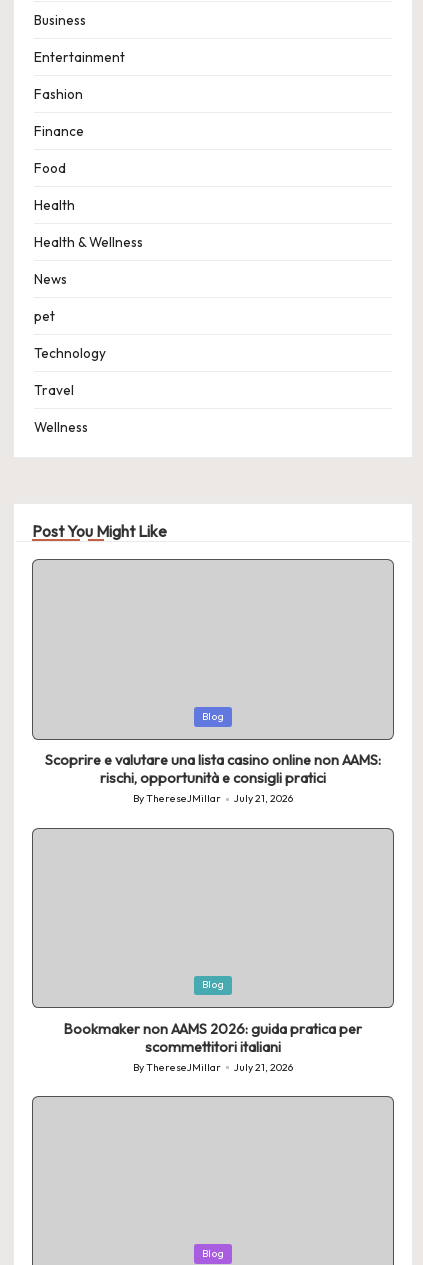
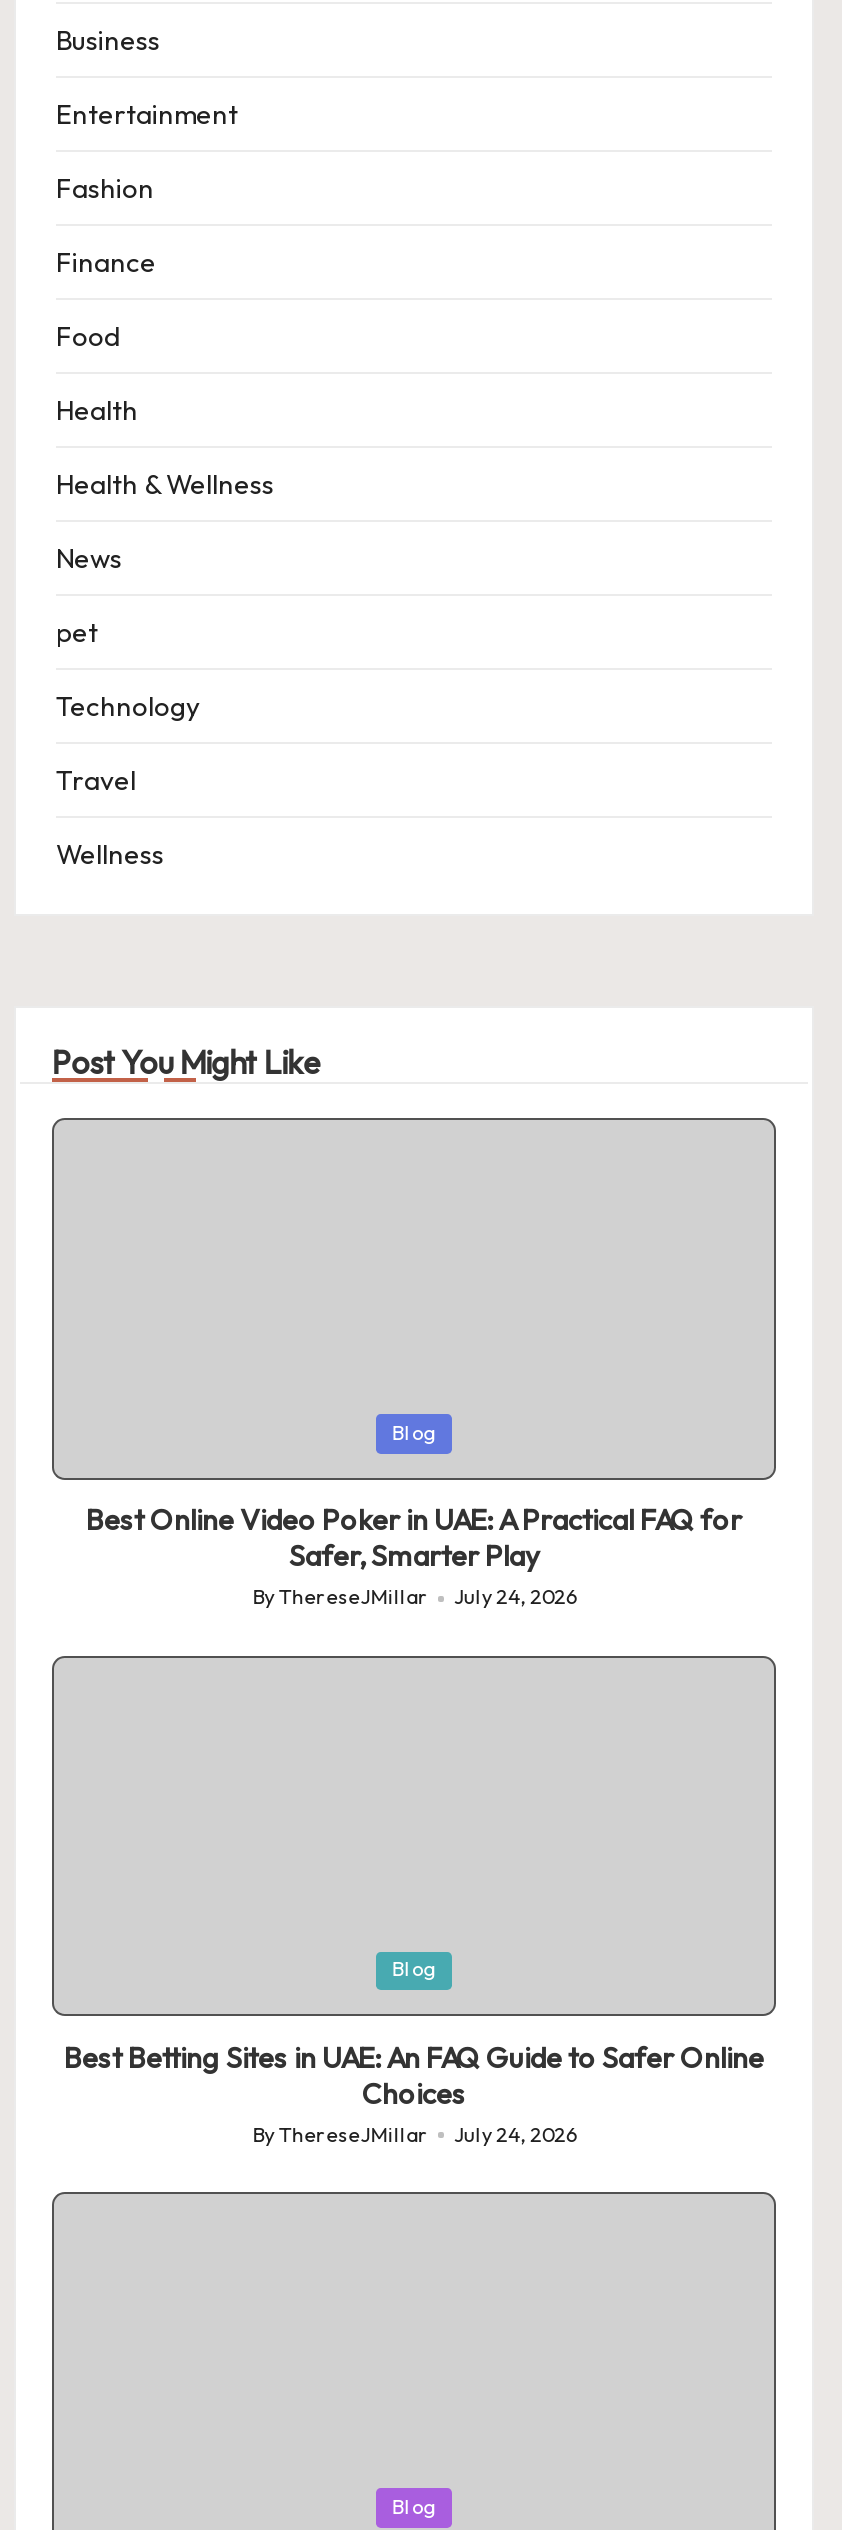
- Scoprire e valutare una lista casino online non AAMS:
- rischi, opportunità e consigli pratici
+ Best Online Video Poker in UAE: A Practical FAQ for
+ Safer, Smarter Play

- ByThereseJMillar July 21, 2026
+ ByThereseJMillar July 24, 2026

- Bookmaker non AAMS 2026: guida pratica per
- scommettitori italiani
+ Best Betting Sites in UAE: An FAQ Guide to Safer Online
+ Choices

- ByThereseJMillar July 21, 2026
+ ByThereseJMillar July 24, 2026
